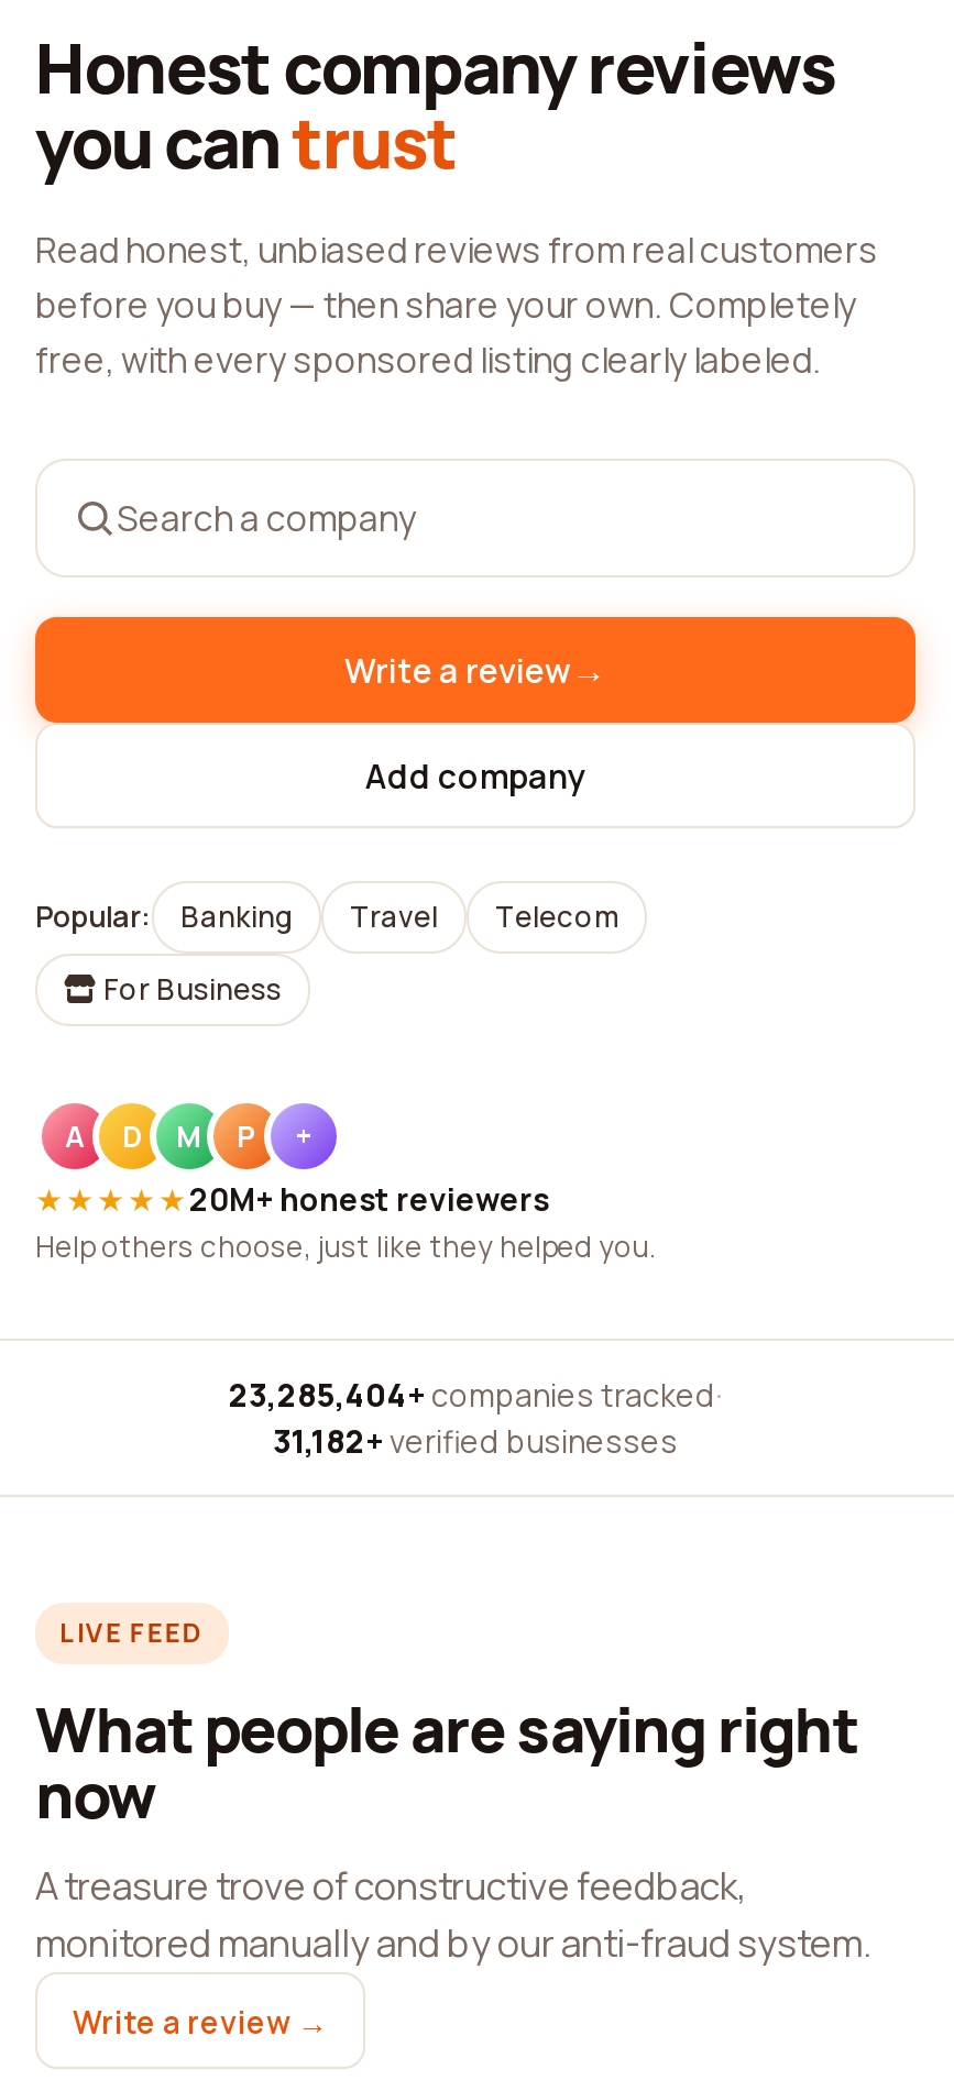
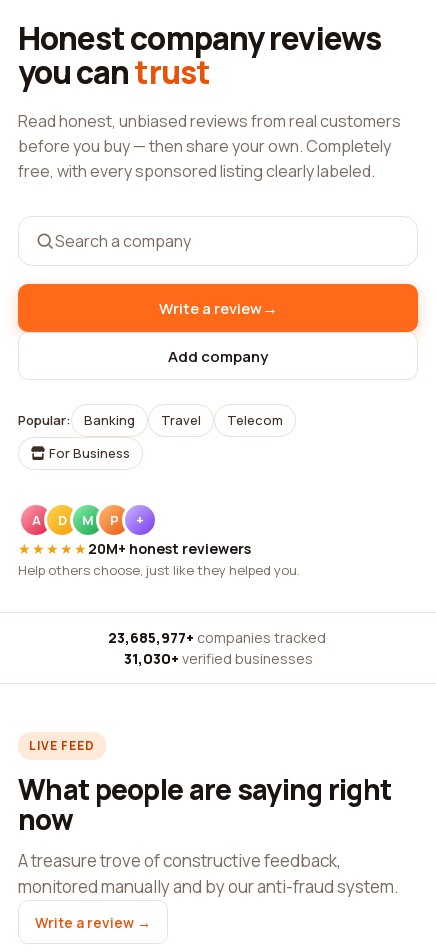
- 23,285,404+ companies tracked ·
+ 23,685,977+ companies tracked ·

- 31,182+ verified businesses
+ 31,030+ verified businesses
